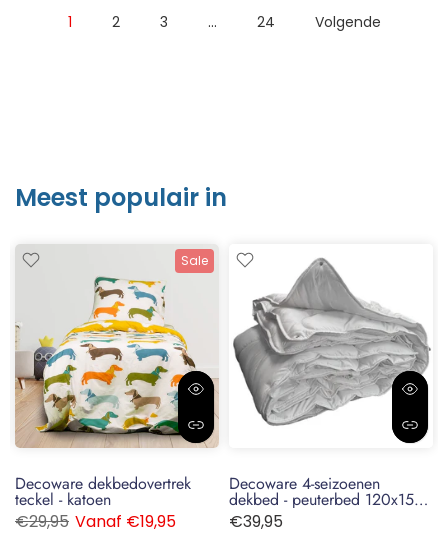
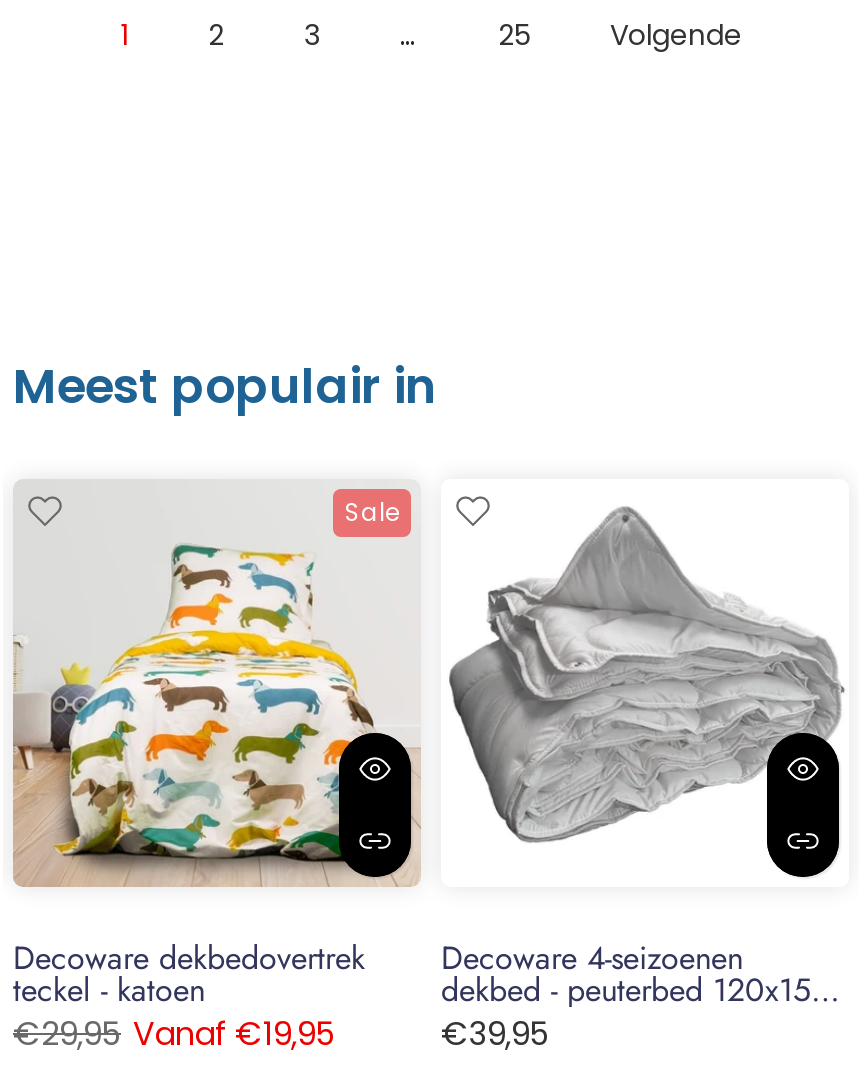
- 24
+ 25
